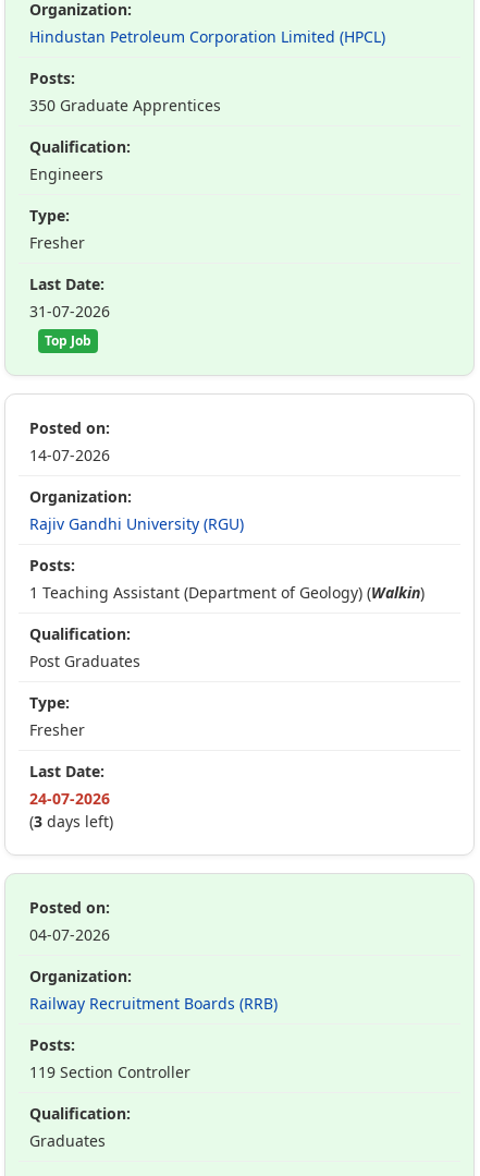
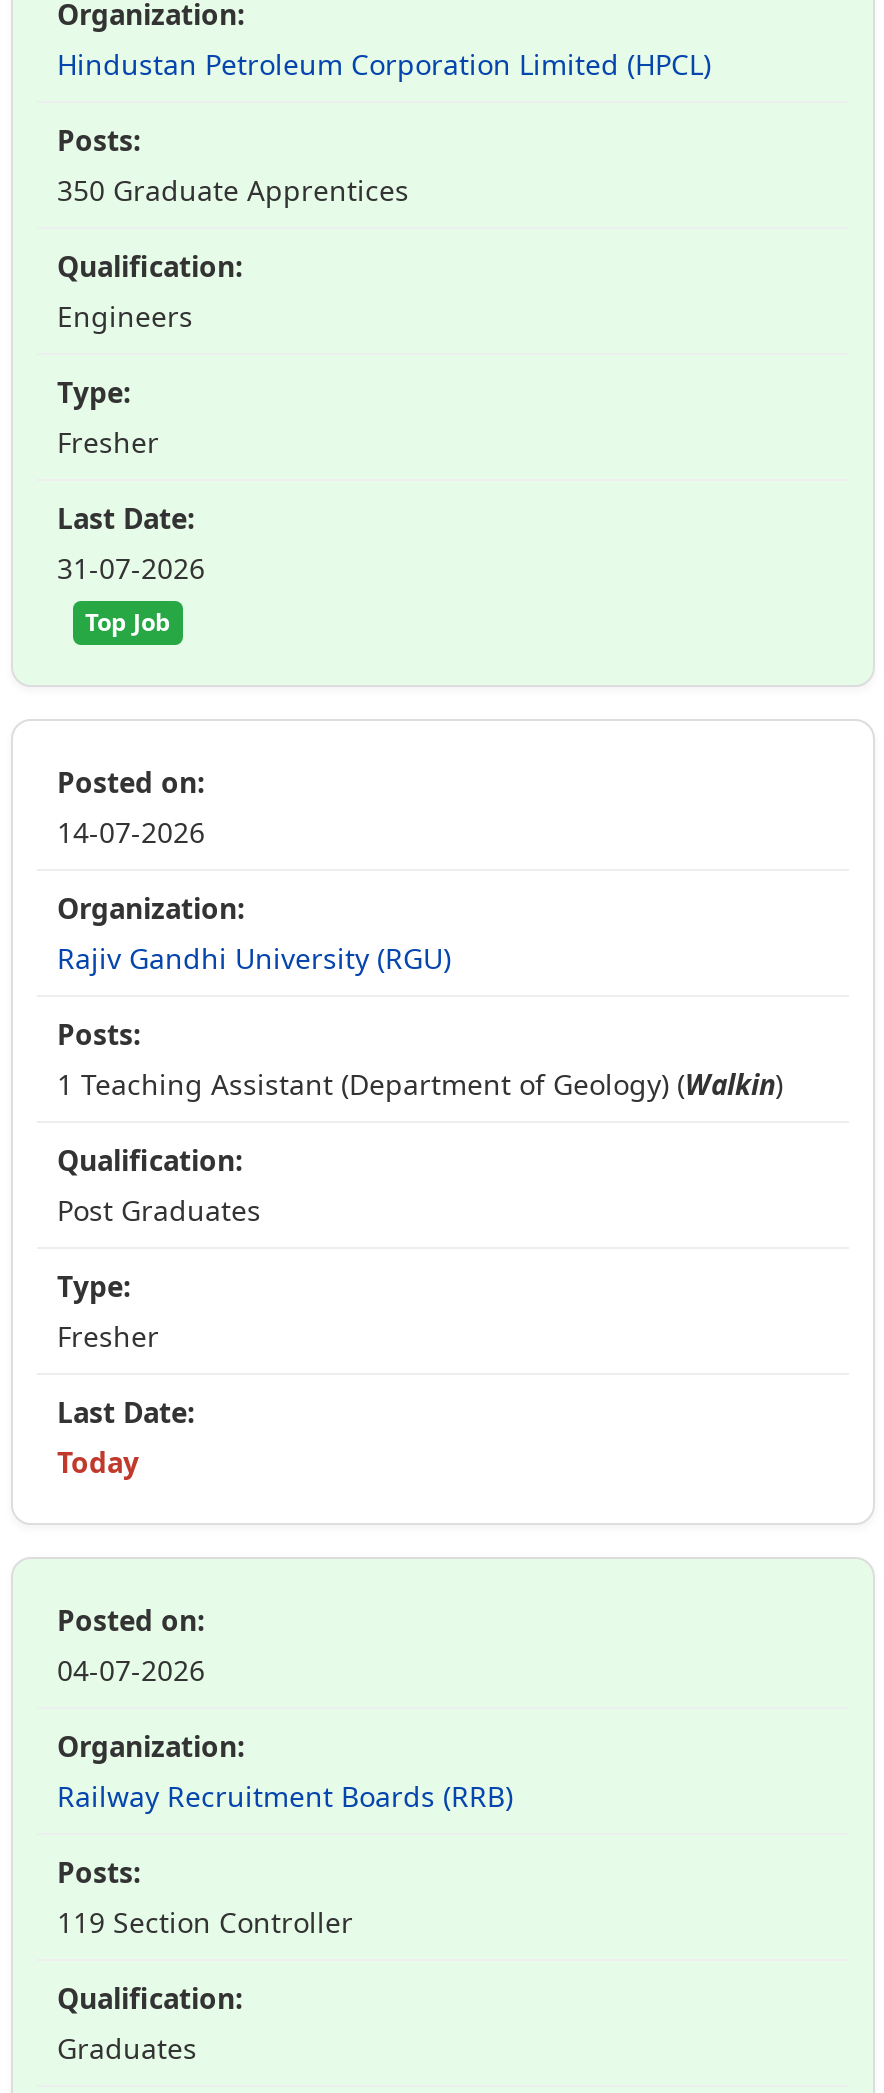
- 24-07-2026
- (3 days left)
+ Today
